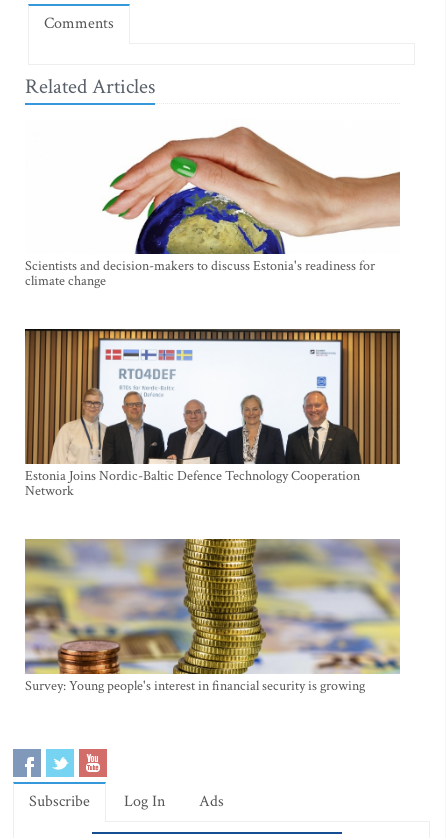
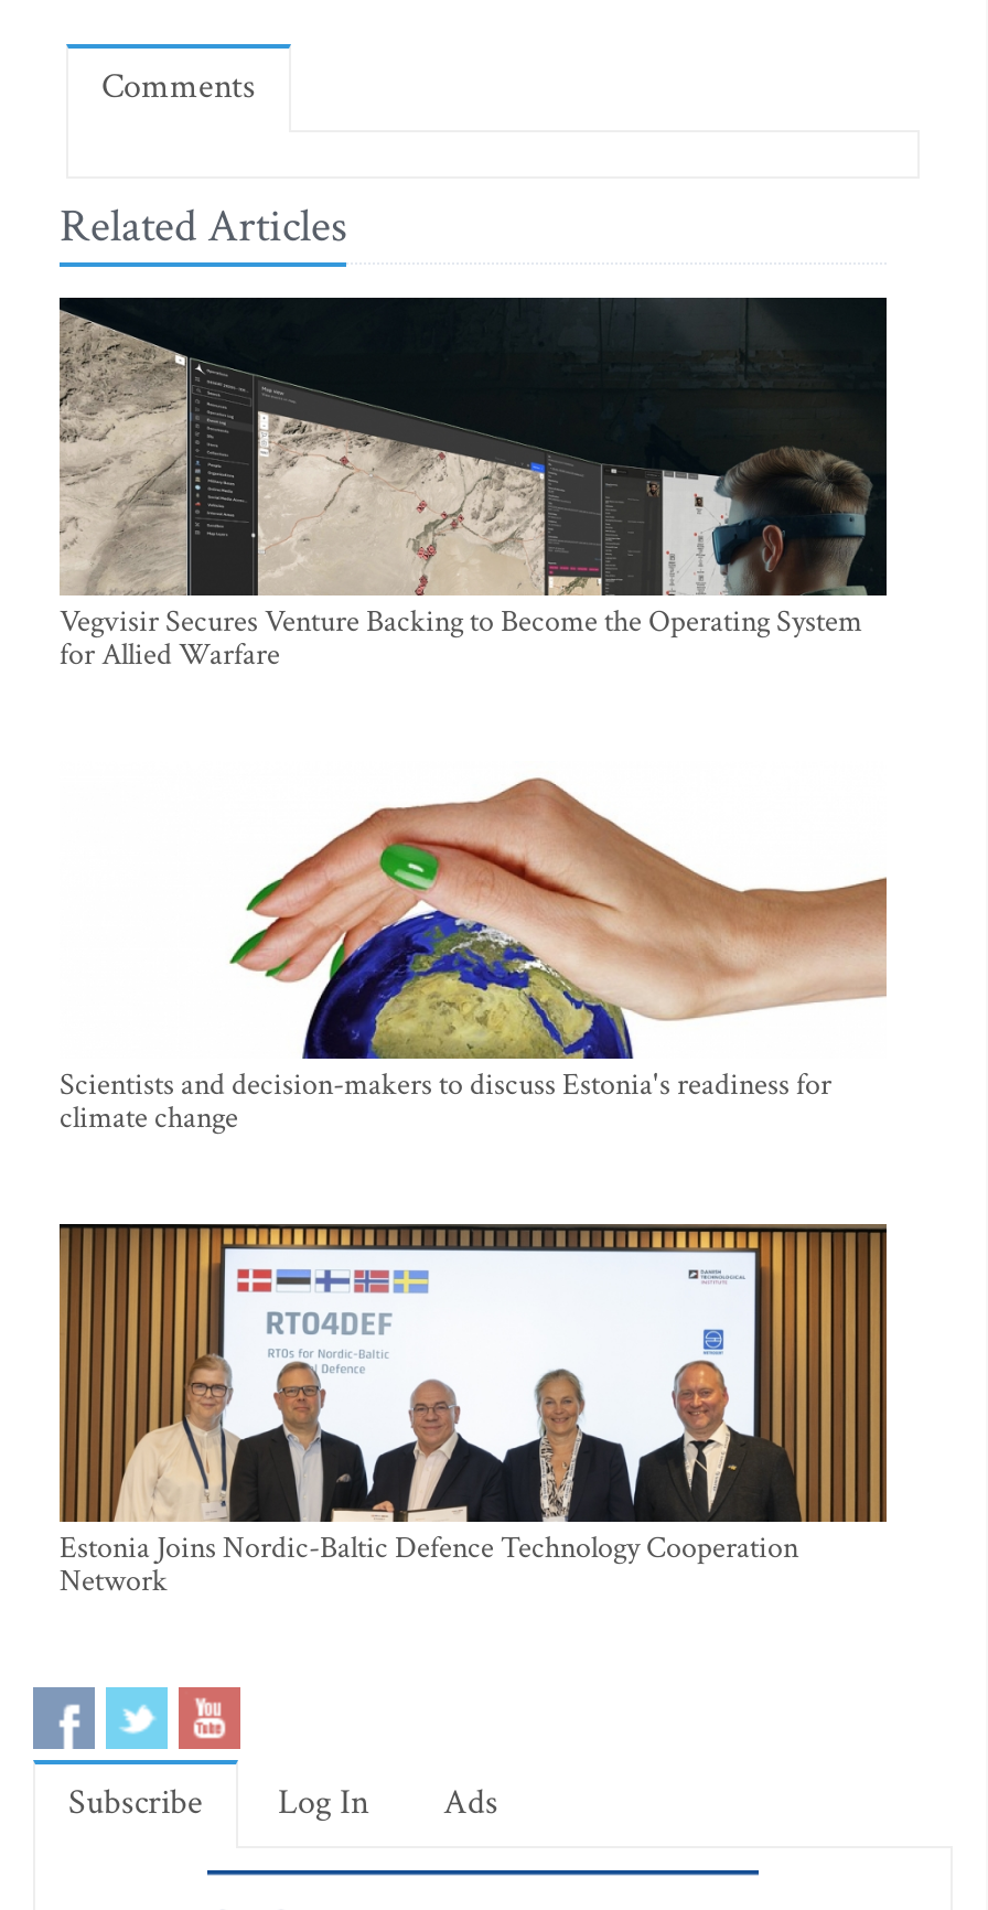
+ [image]
+ Vegvisir Secures Venture Backing to Become the Operating System
+ for Allied Warfare

moved down: [image] | Scientists and decision-makers to discuss Estonia's readiness for | climate change | Estonia Joins Nordic-Baltic Defence Technology Cooperation | Network

- [image]
- Survey: Young people's interest in financial security is growing
